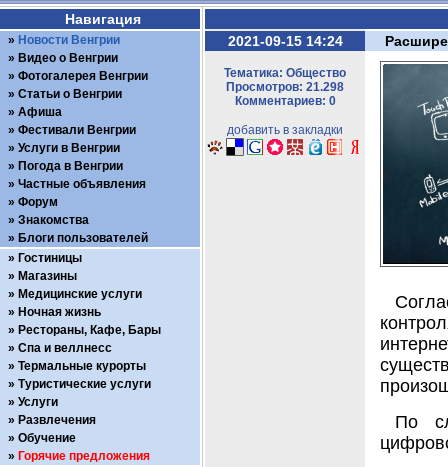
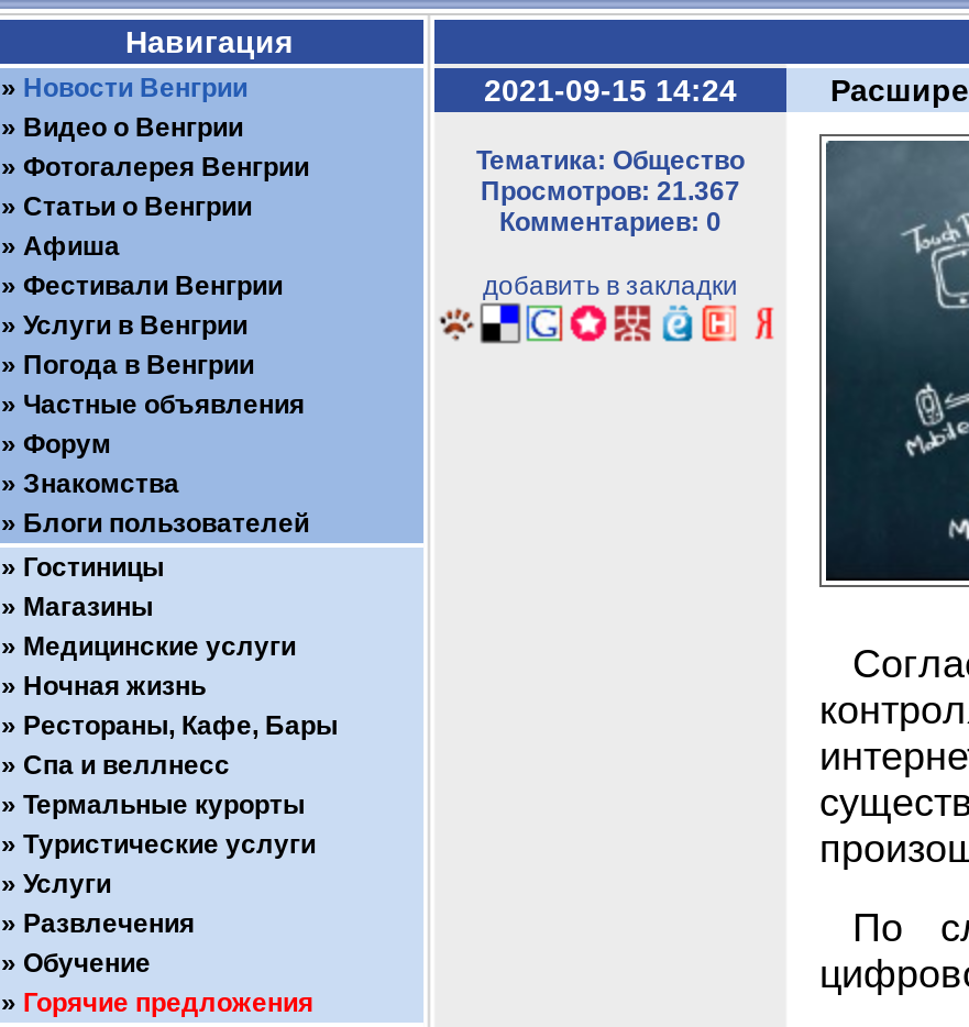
- Просмотров: 21.298
+ Просмотров: 21.367
